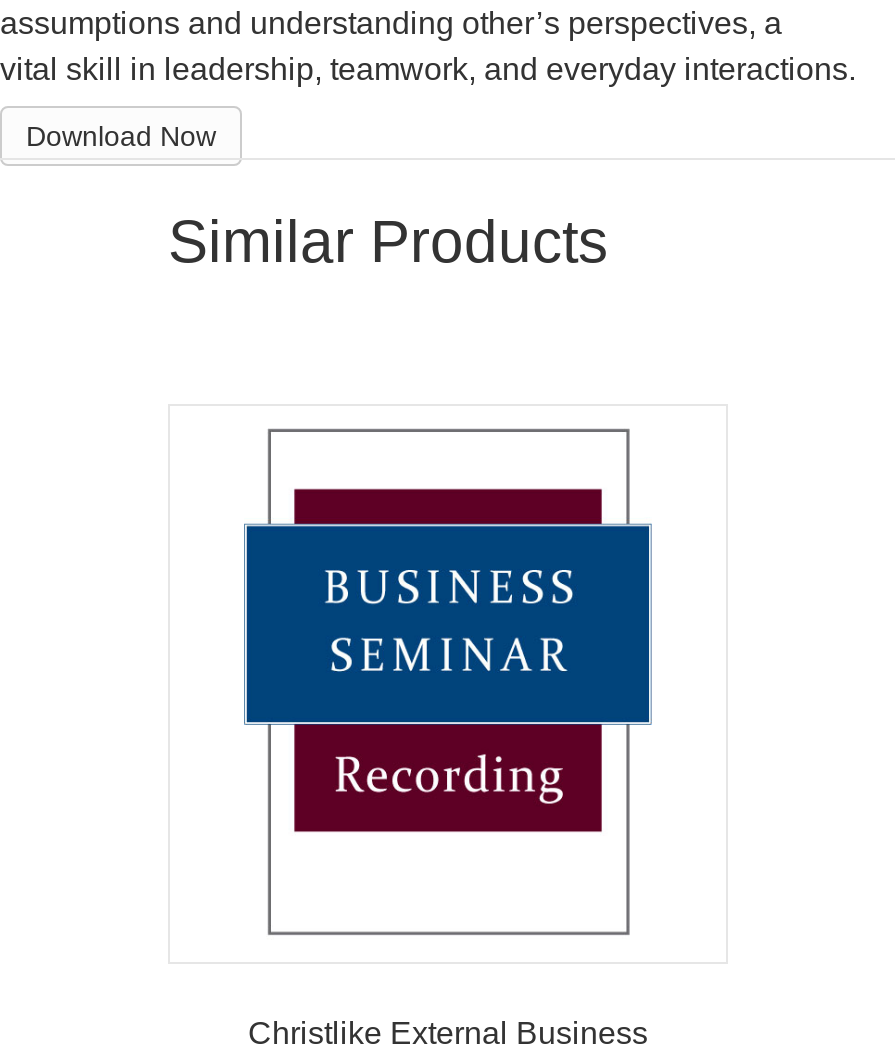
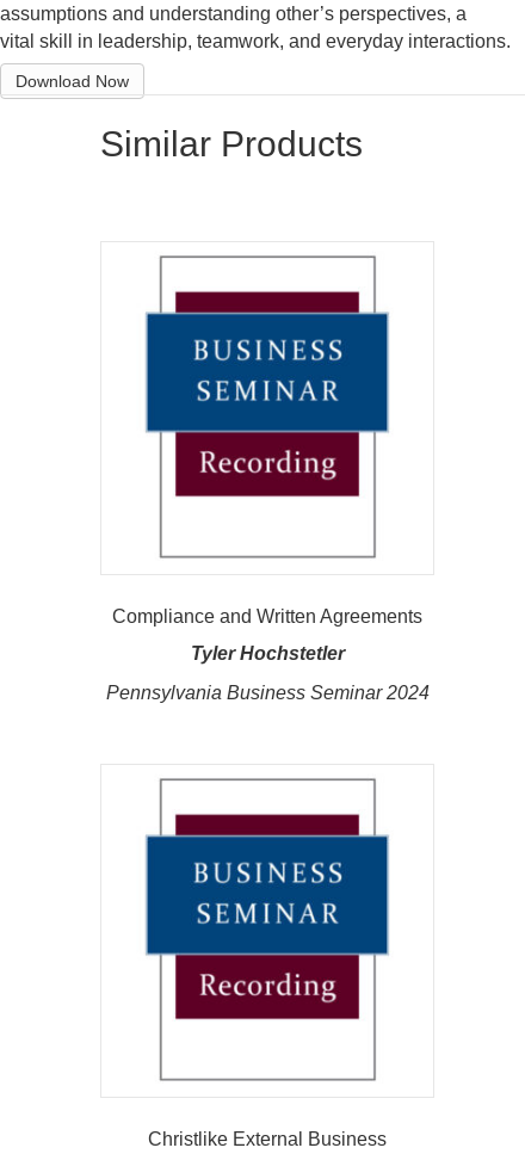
+ Compliance and Written Agreements
+ Tyler Hochstetler
+ Pennsylvania Business Seminar 2024
